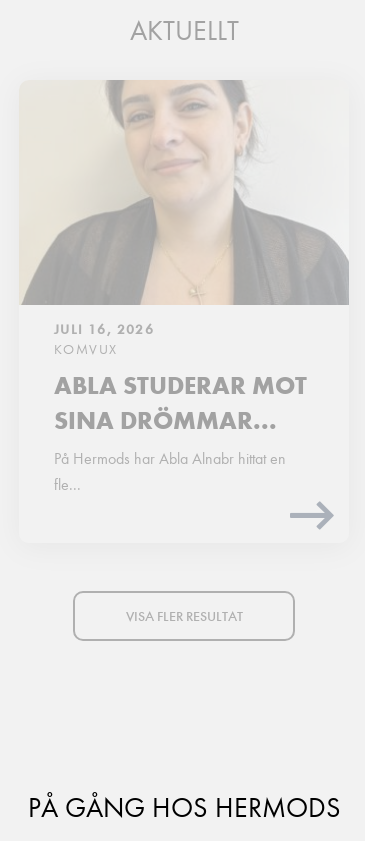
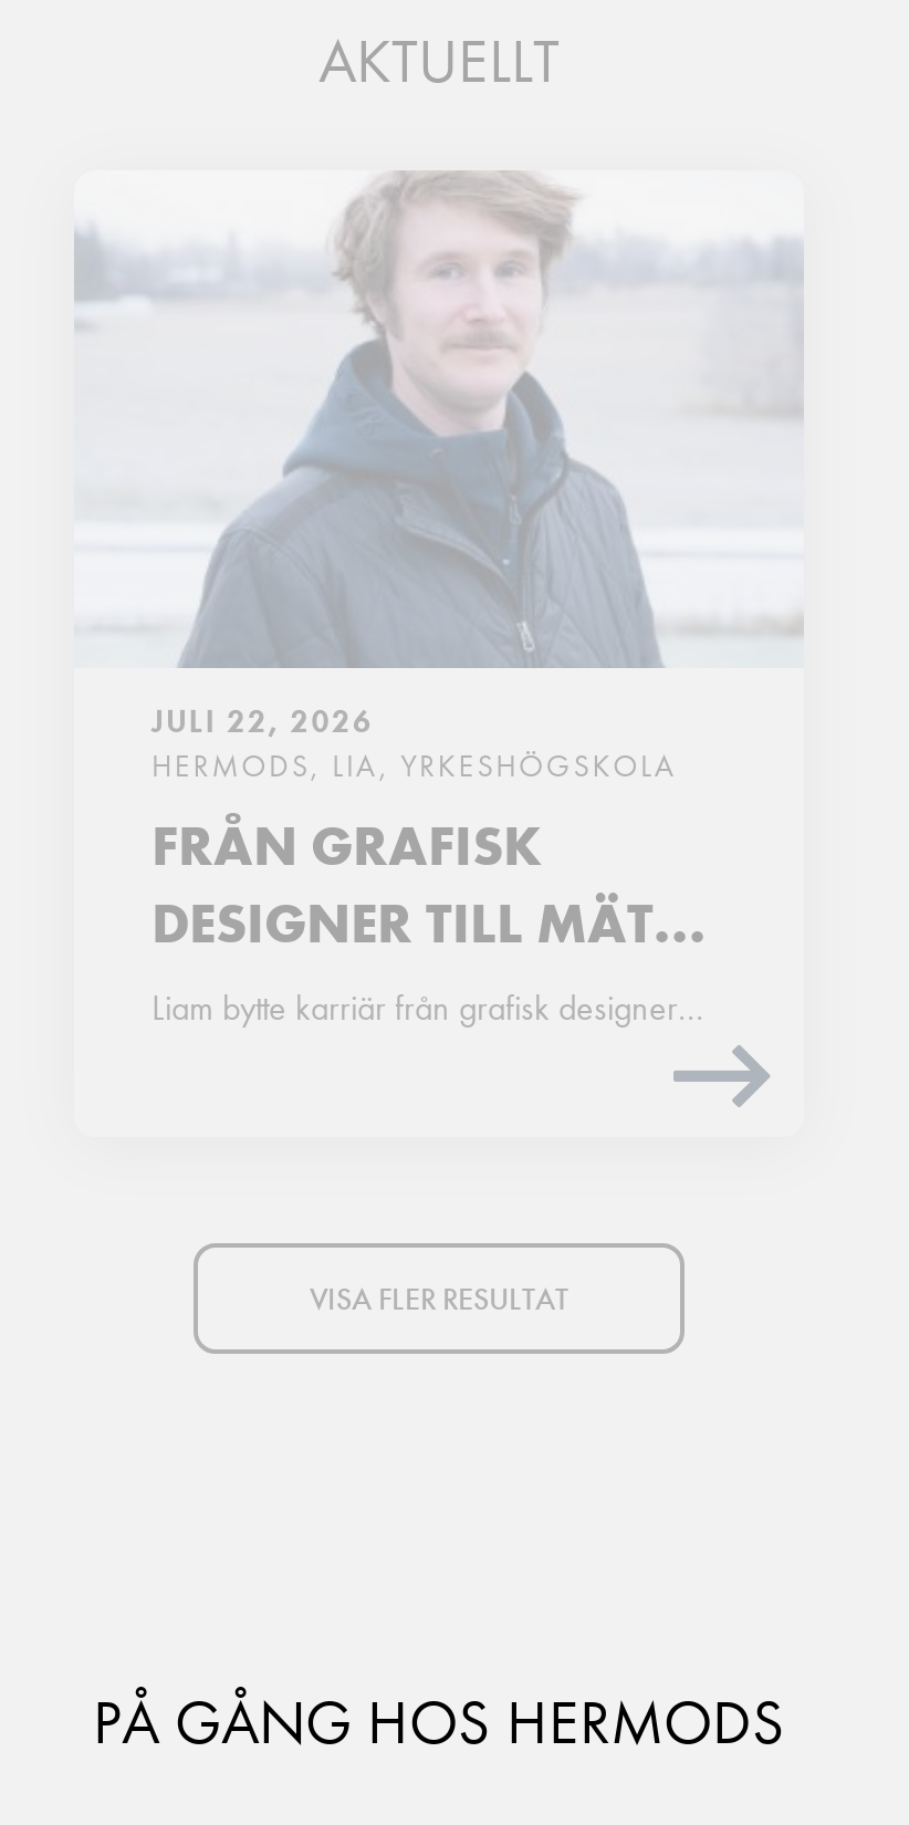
- [image]
- JULI 16, 2026
- KOMVUX
- ABLA STUDERAR MOT
- SINA DRÖMMAR...
- På Hermods har Abla Alnabr hittat en
- fle...
+ [image]
+ JULI 22, 2026
+ HERMODS, LIA, YRKESHÖGSKOLA
+ FRÅN GRAFISK
+ DESIGNER TILL MÄT...
+ Liam bytte karriär från grafisk designer...
